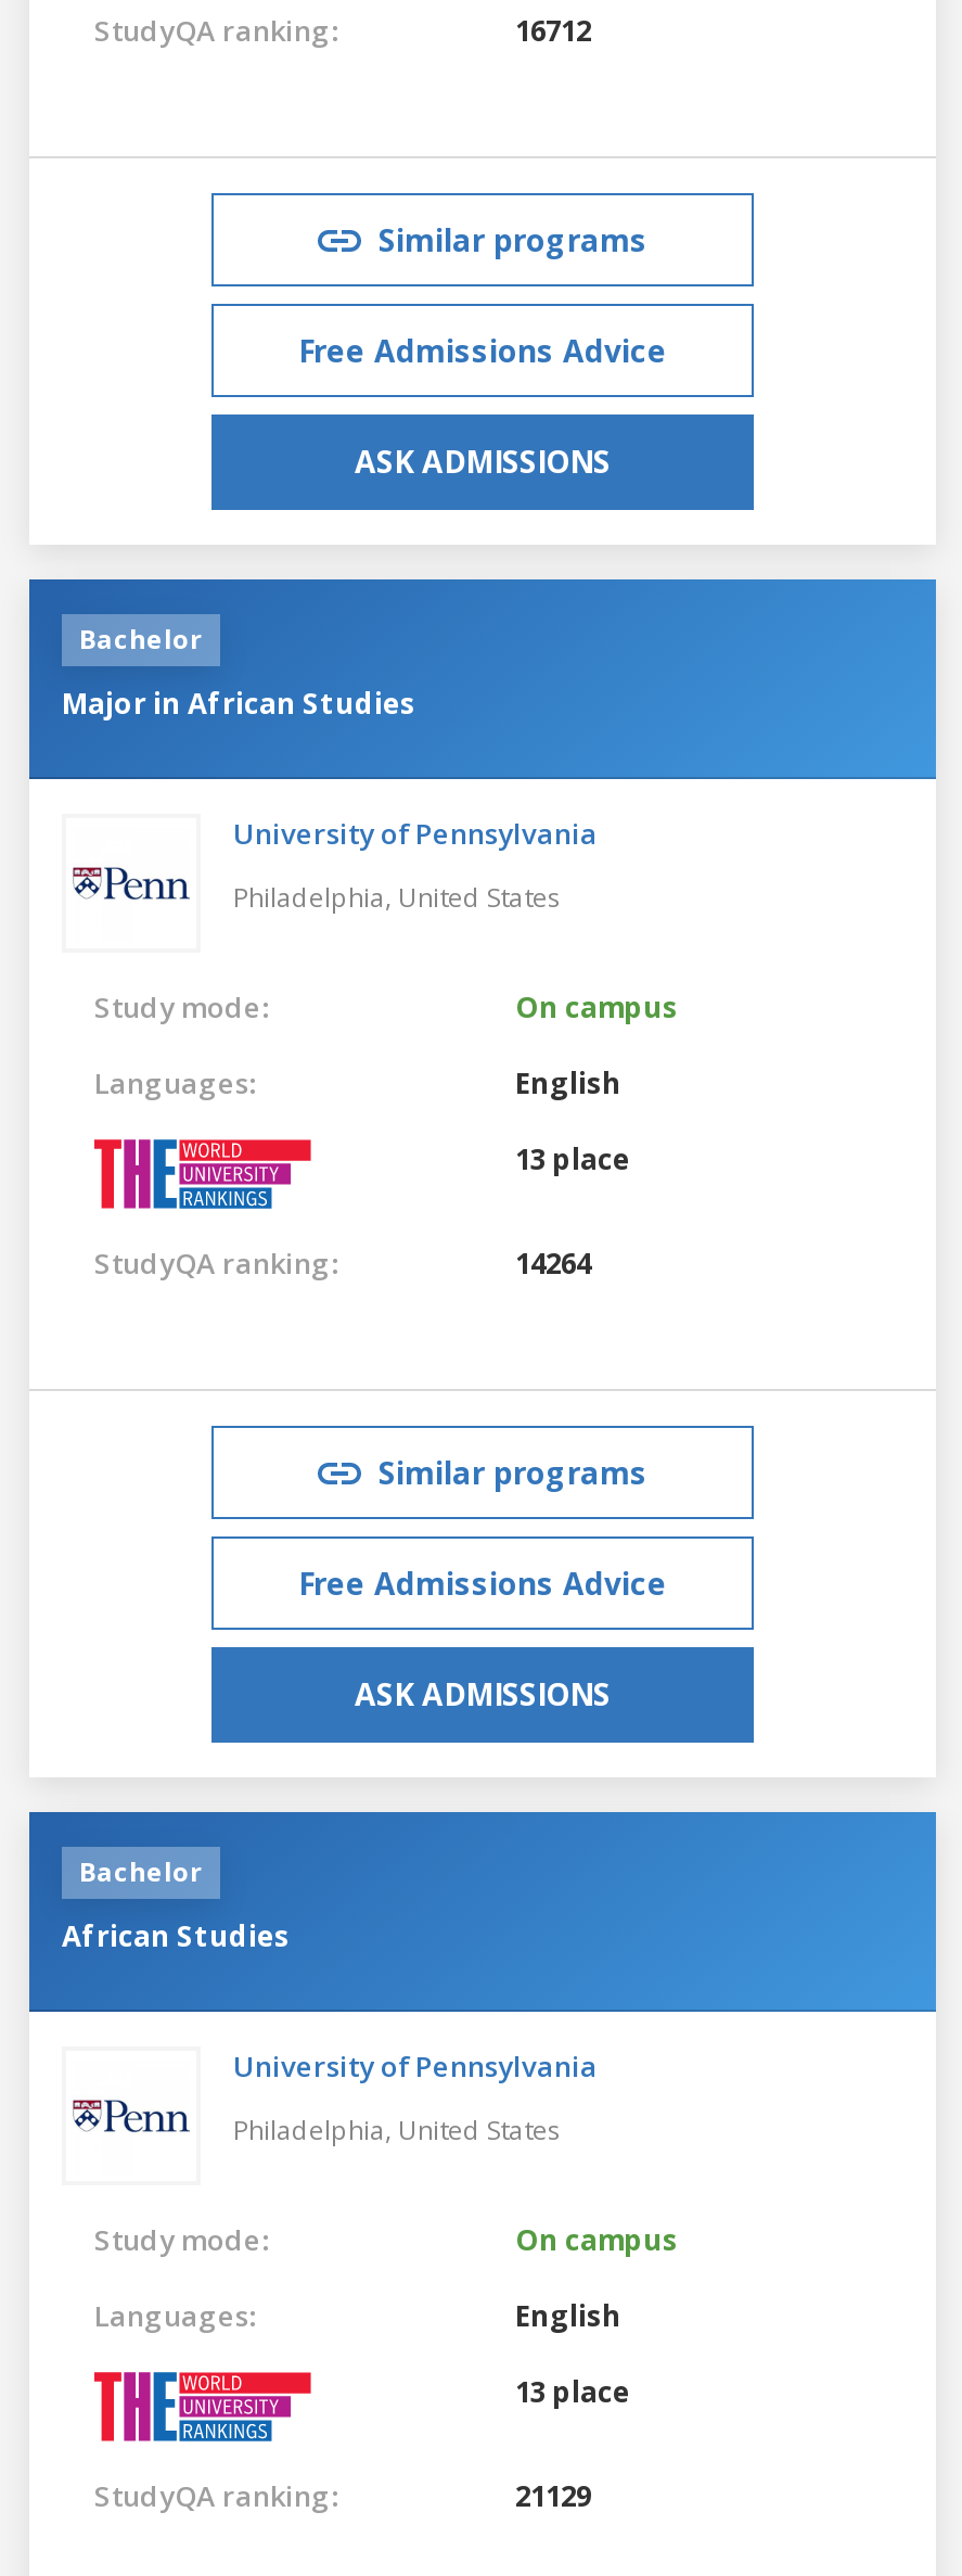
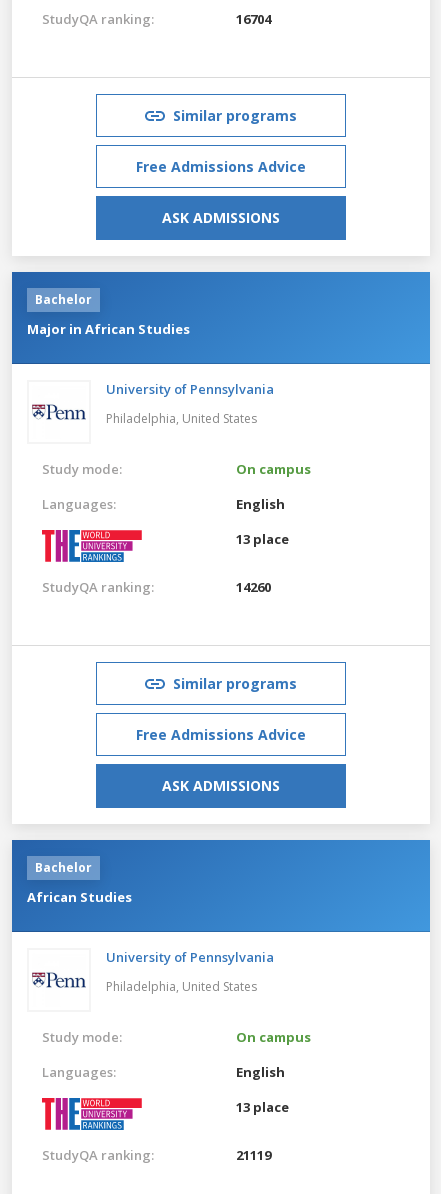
- 16712
+ 16704

- 14264
+ 14260

- 21129
+ 21119
